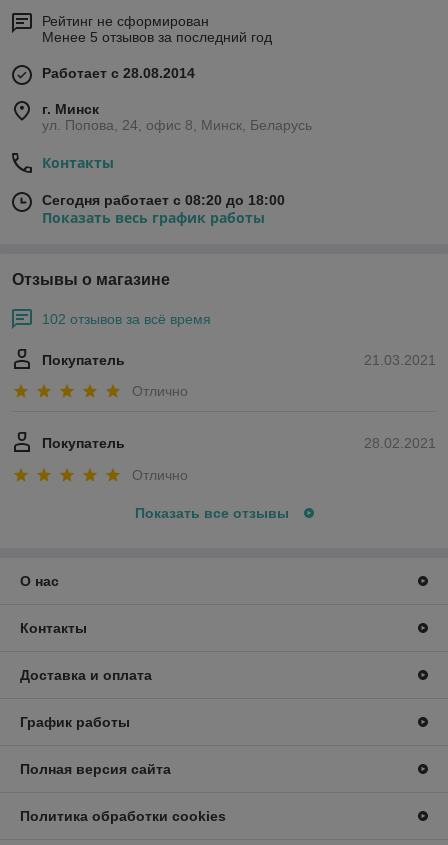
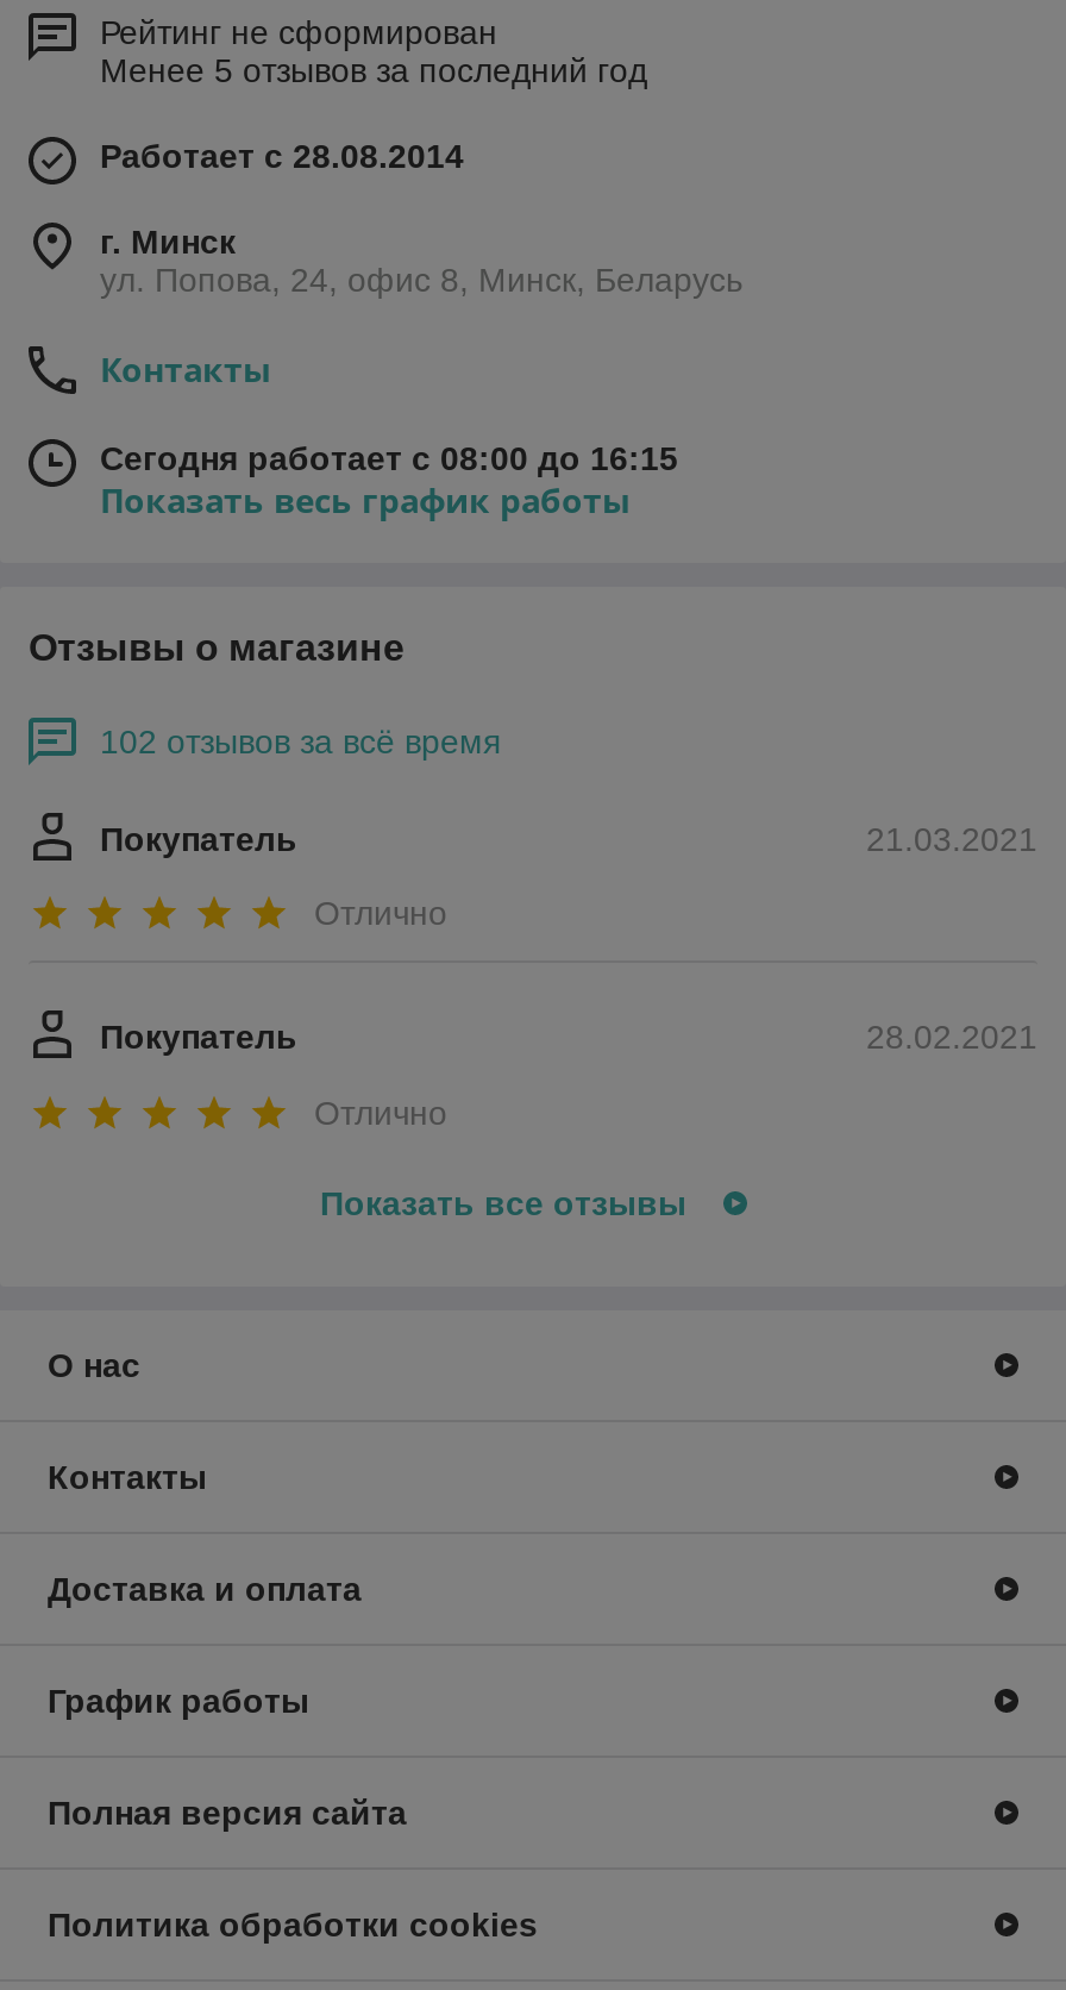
- Сегодня работает с 08:20 до 18:00
+ Сегодня работает с 08:00 до 16:15
